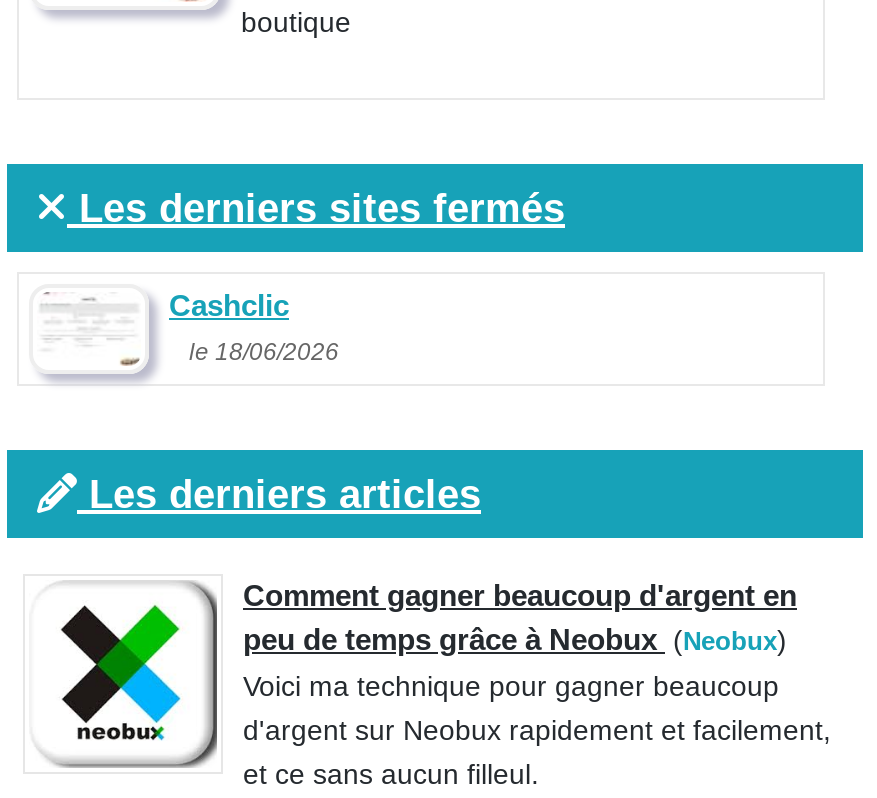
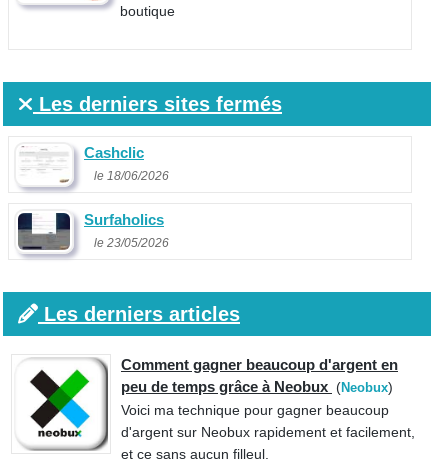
+ [image]
+ Surfaholics
+ le 23/05/2026
